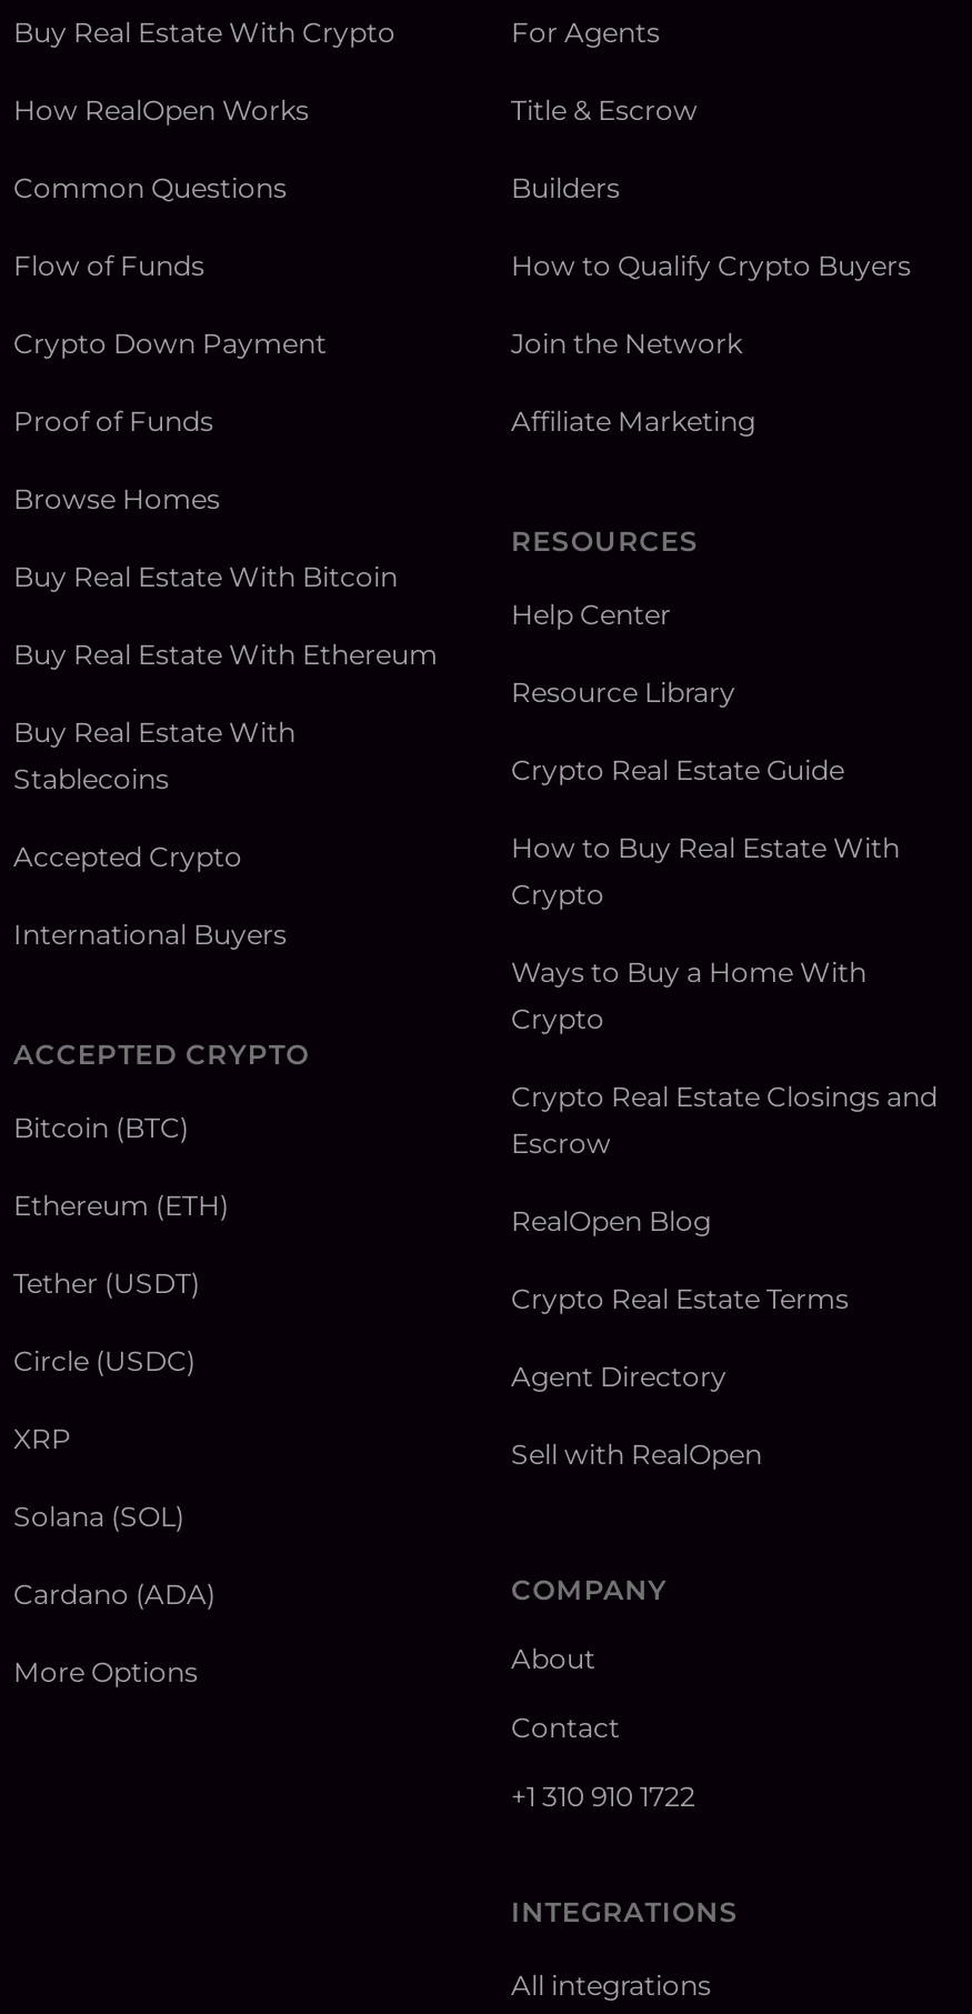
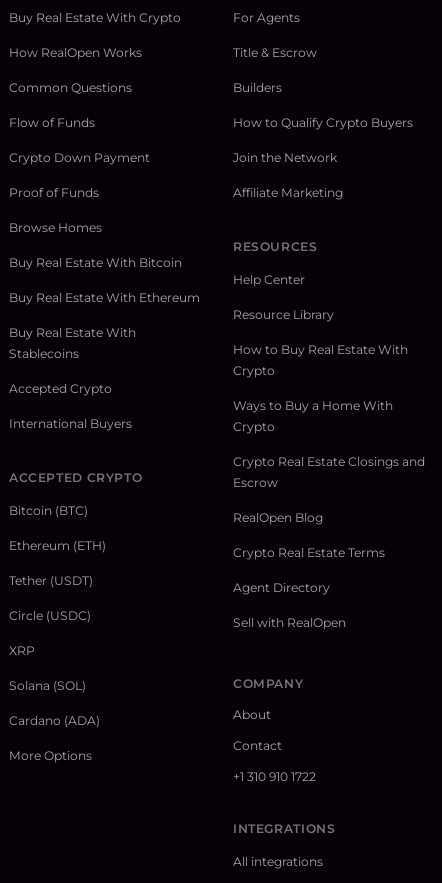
- Crypto Real Estate Guide
